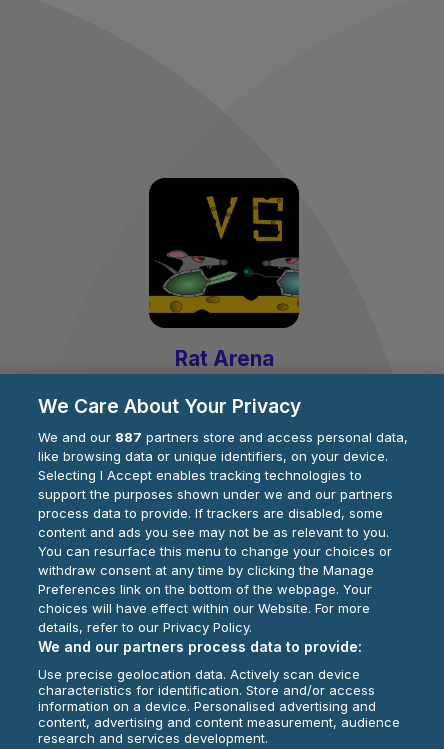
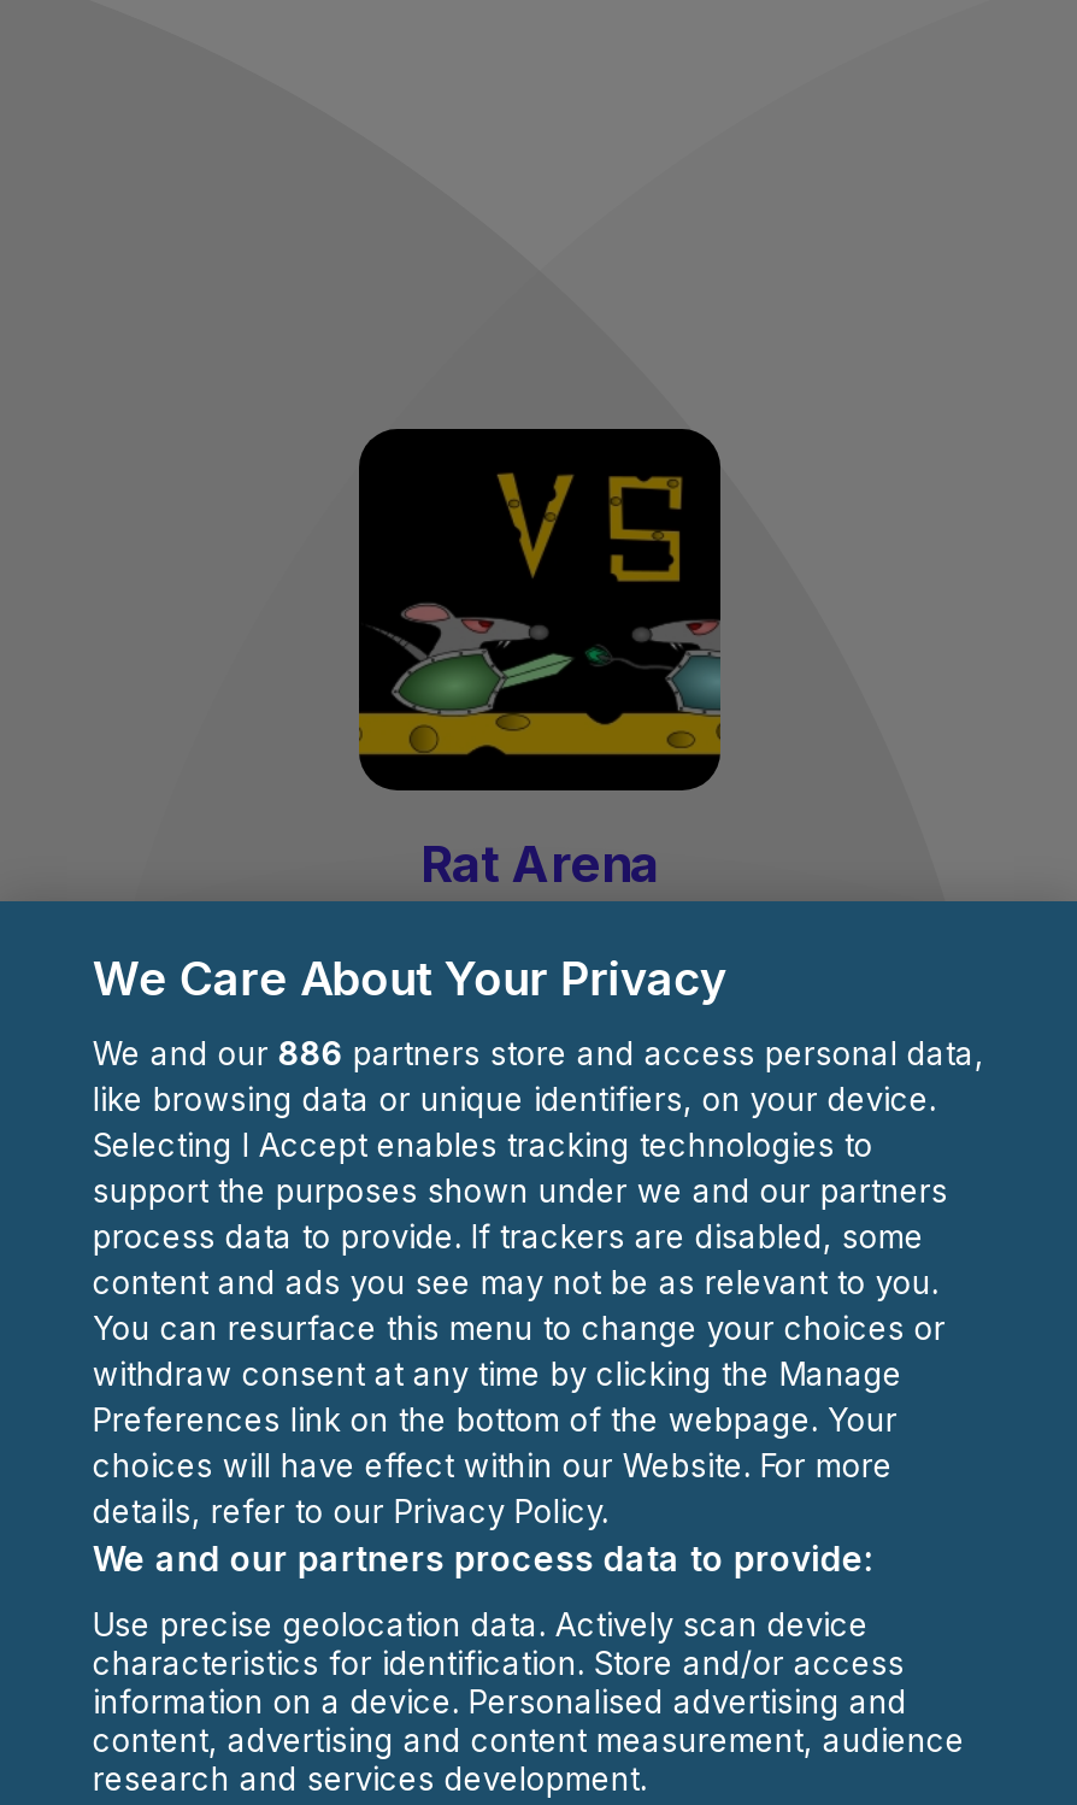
- We and our 887 partners store and access personal data,
+ We and our 886 partners store and access personal data,
